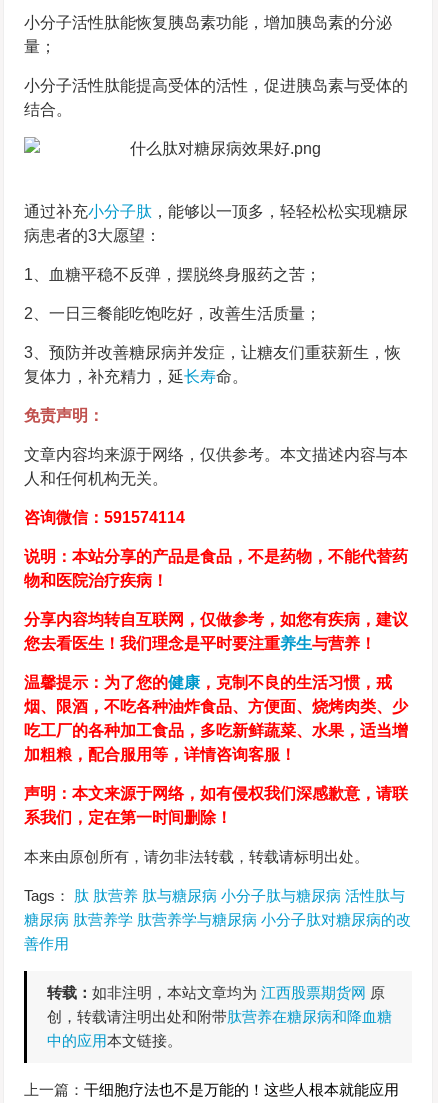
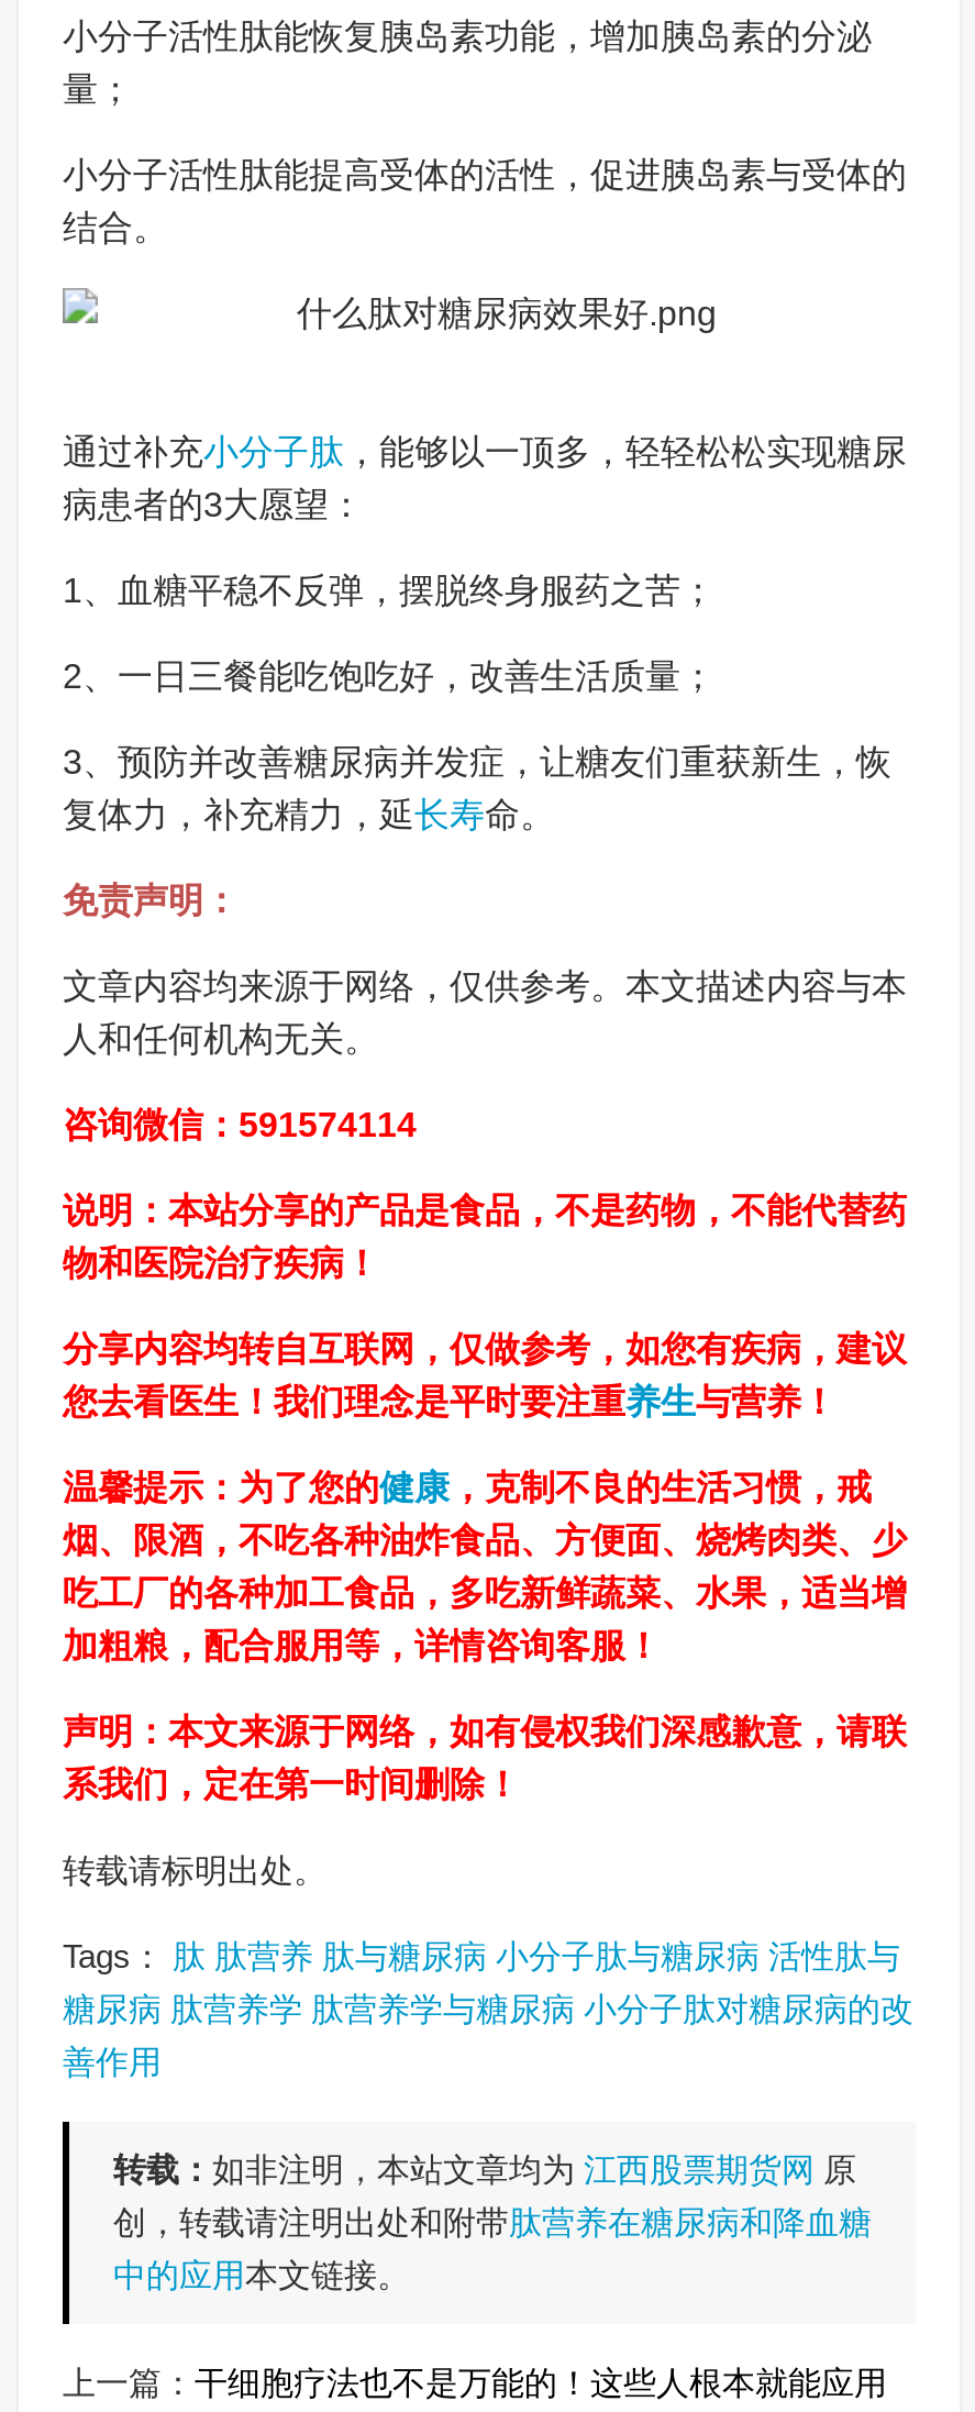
- 本来由原创所有，请勿非法转载，转载请标明出处。
+ 转载请标明出处。
